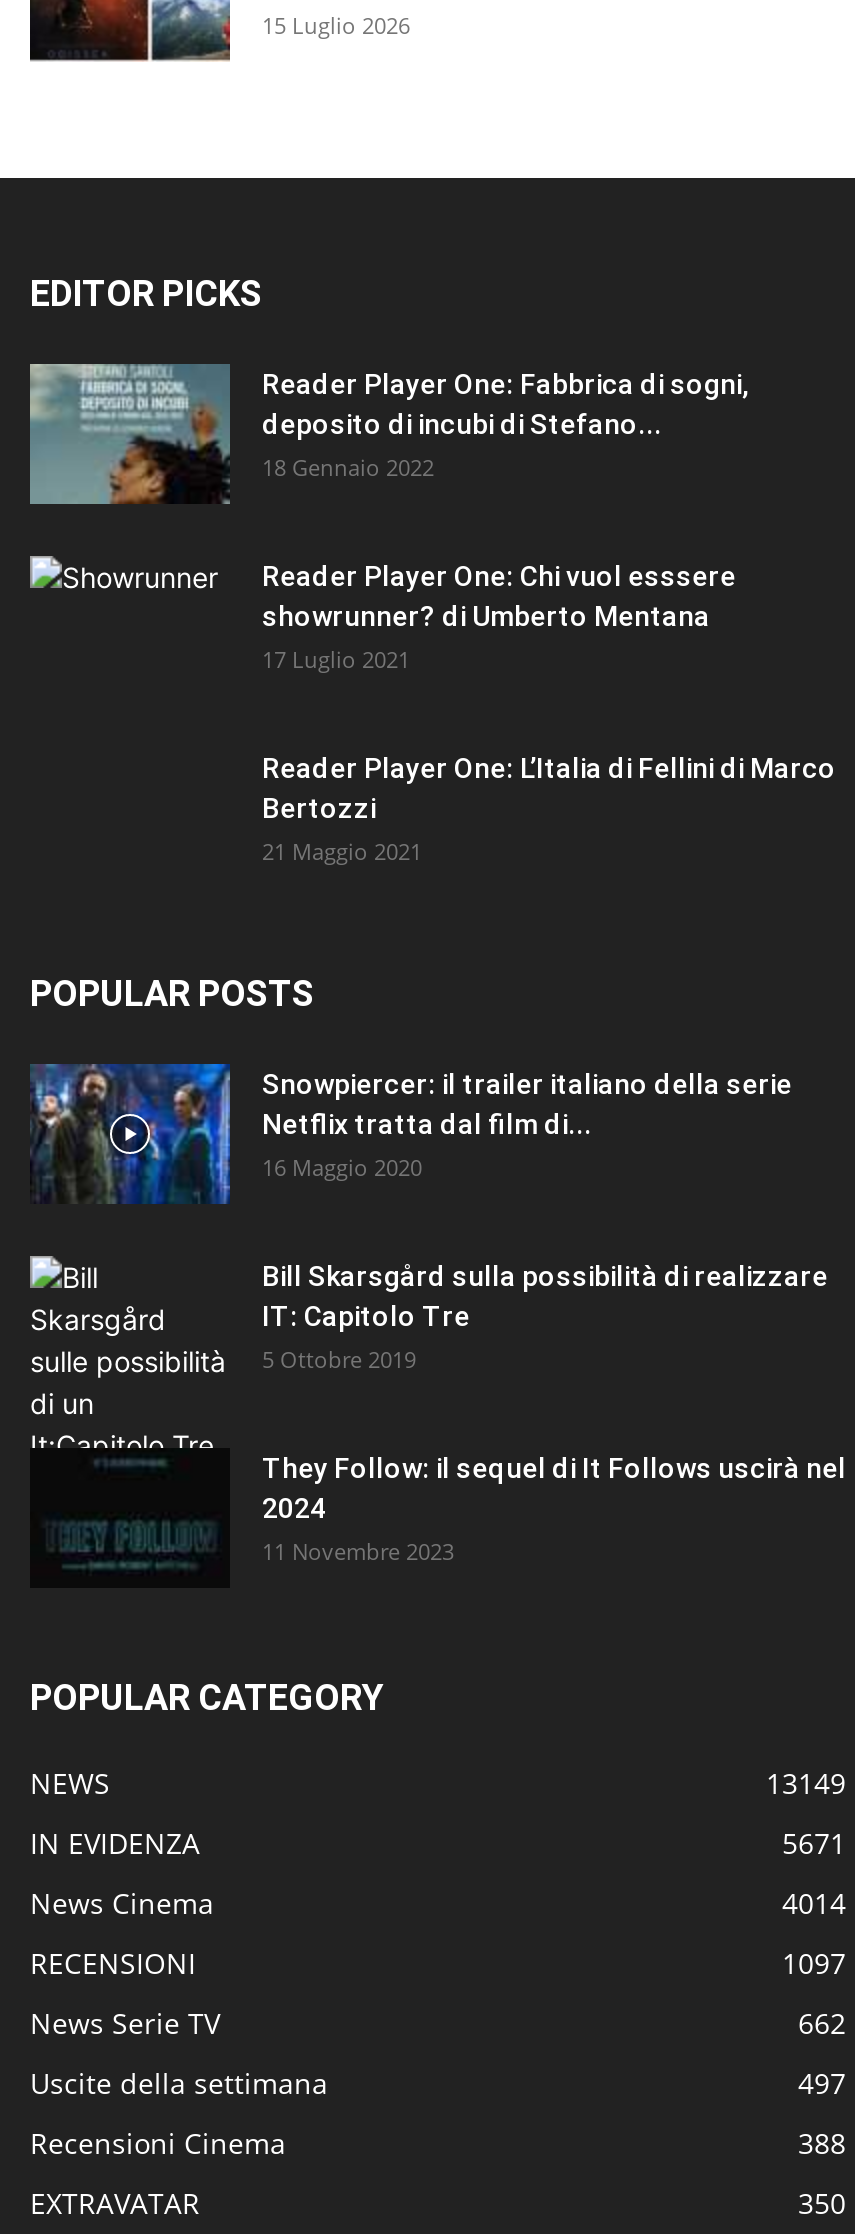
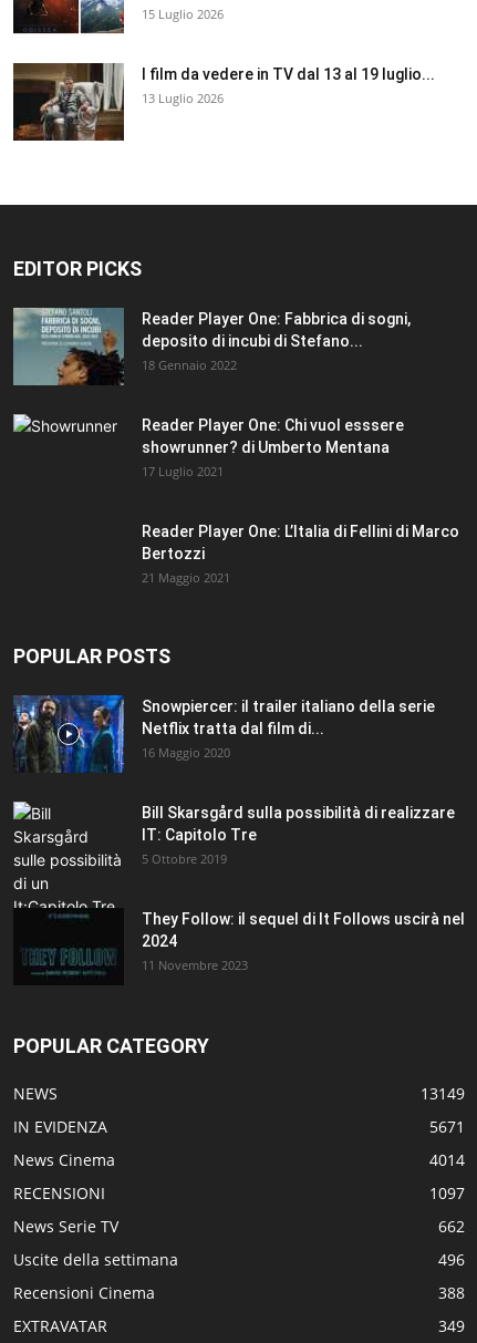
+ [image]
+ I film da vedere in TV dal 13 al 19 luglio...
+ 13 Luglio 2026

- 497
+ 496

- 350
+ 349
